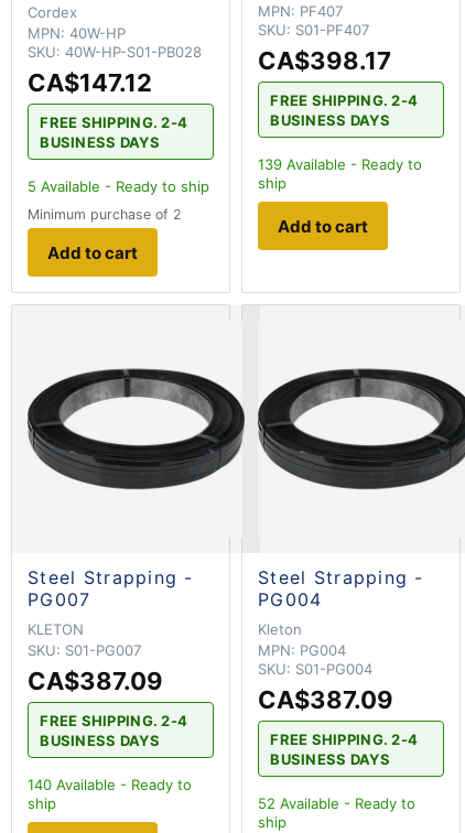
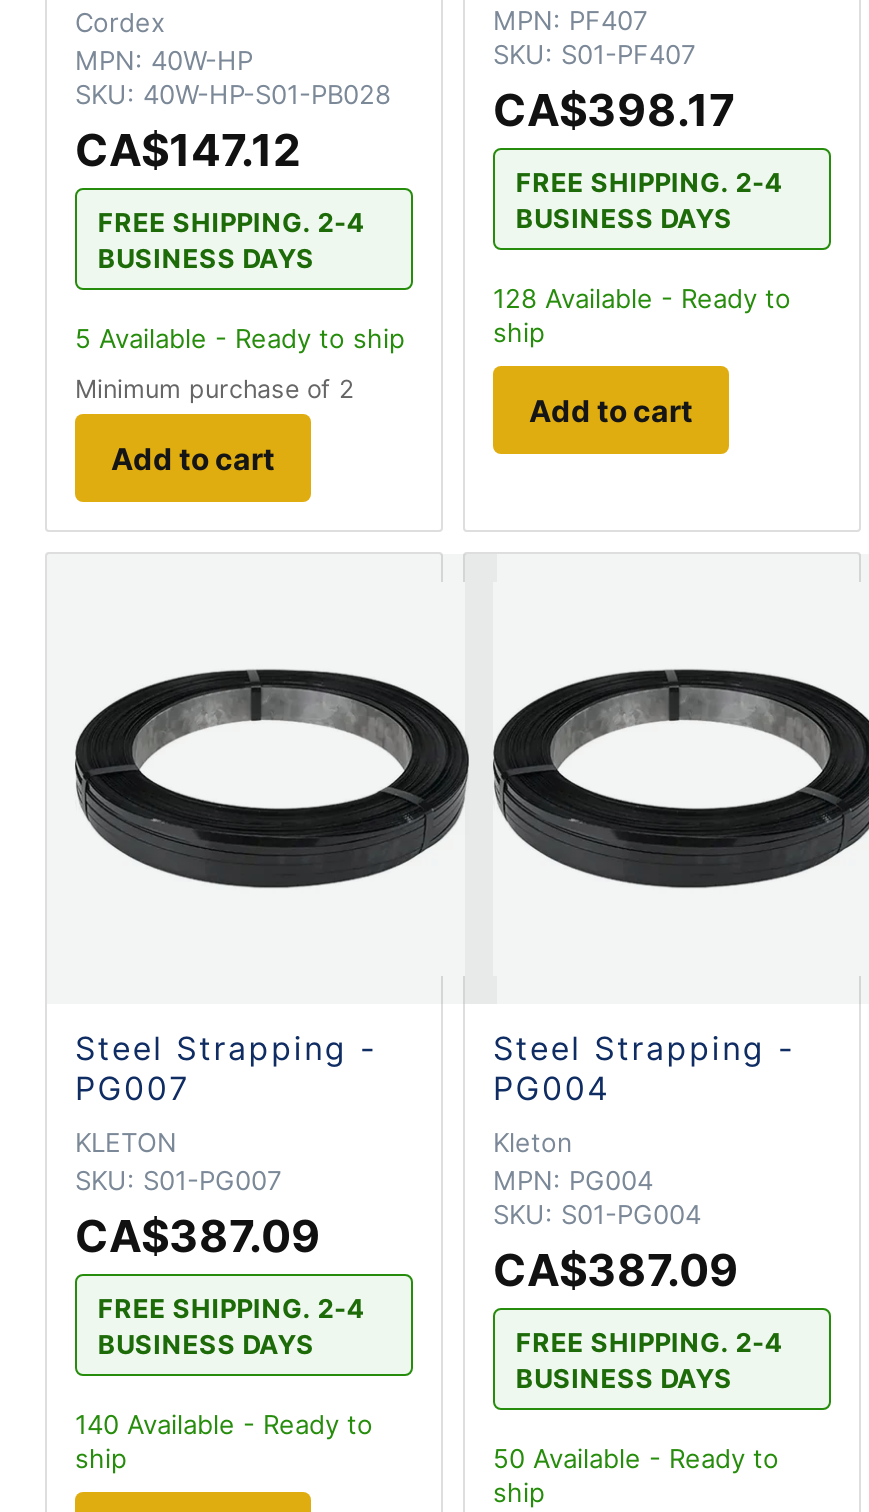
- 139 Available - Ready to
+ 128 Available - Ready to

- 52 Available - Ready to
+ 50 Available - Ready to
